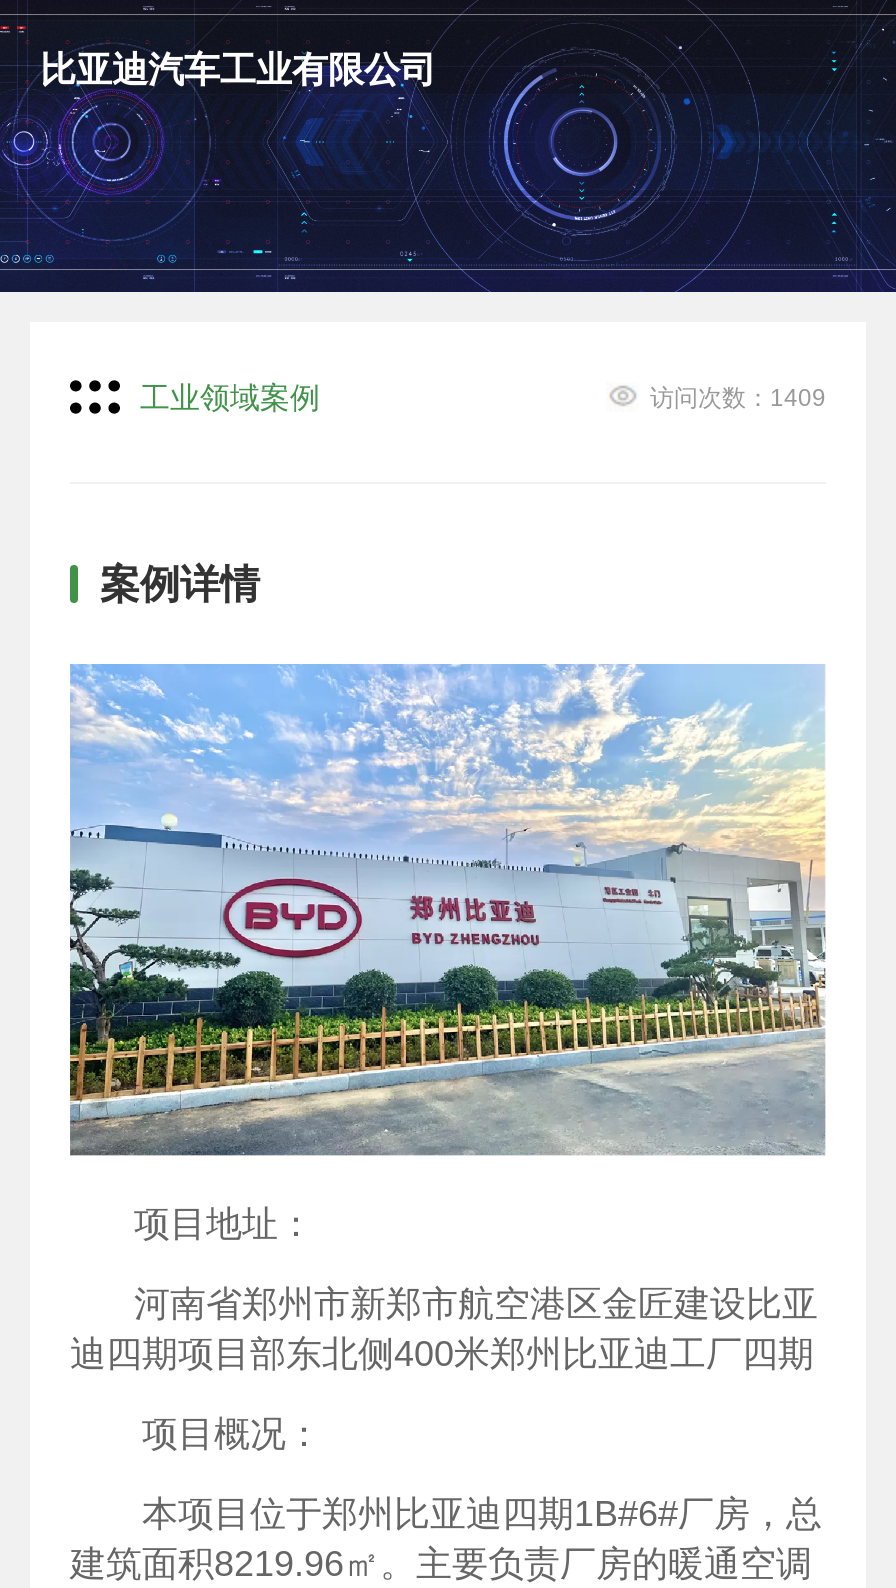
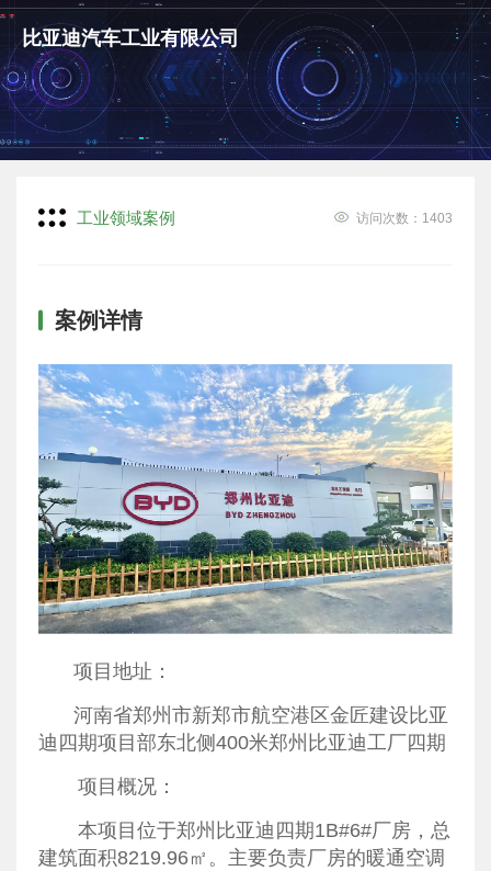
- 访问次数：1409
+ 访问次数：1403
